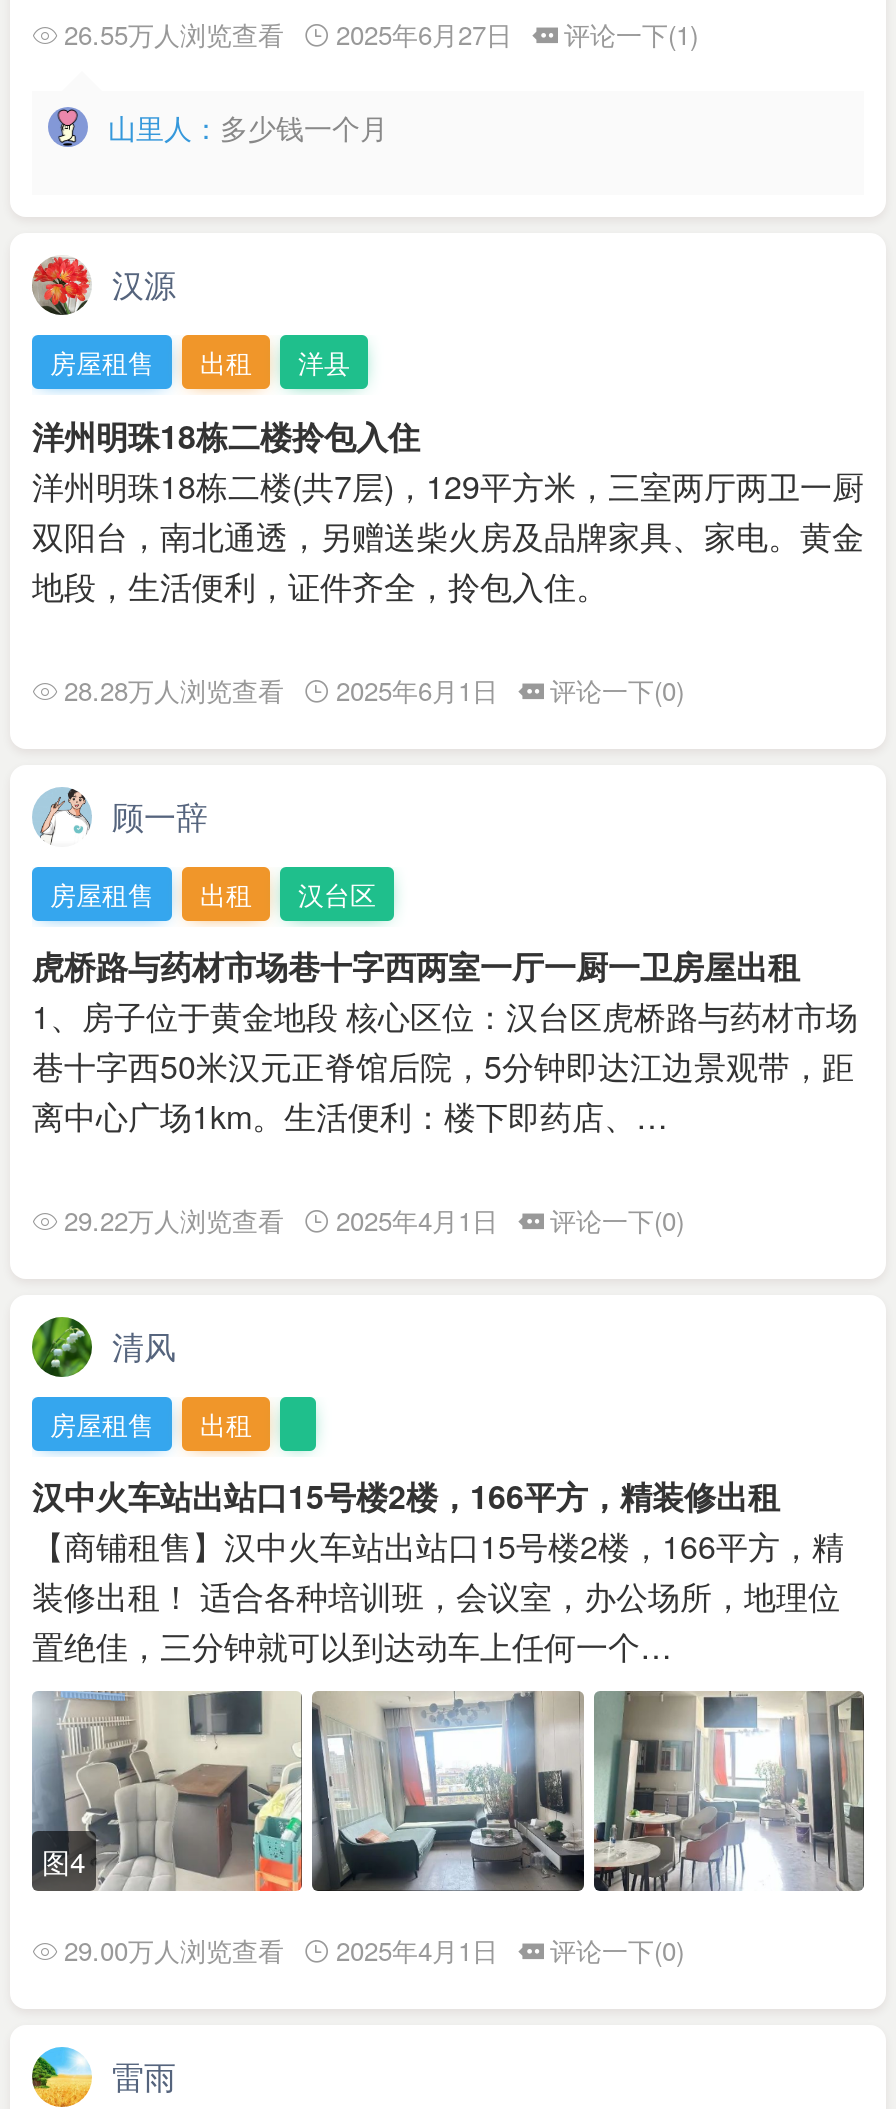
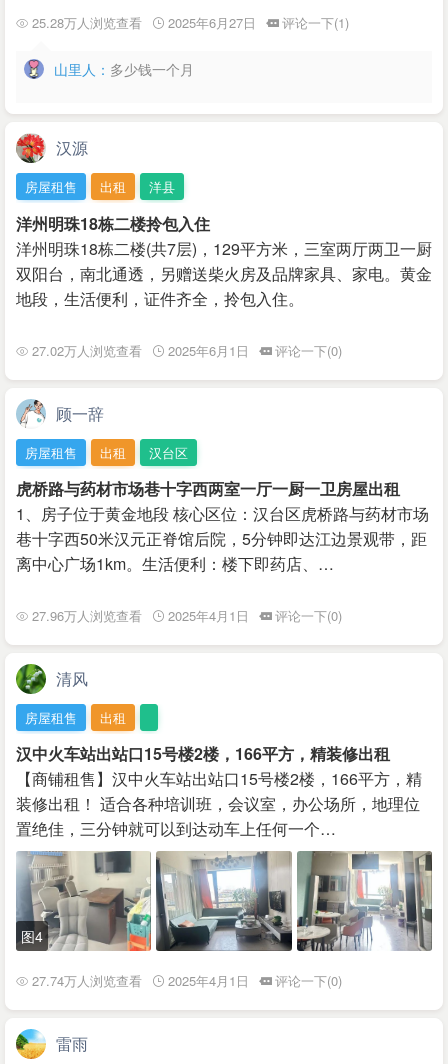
- 26.55万人浏览查看
+ 25.28万人浏览查看

- 28.28万人浏览查看
+ 27.02万人浏览查看

- 29.22万人浏览查看
+ 27.96万人浏览查看

- 29.00万人浏览查看
+ 27.74万人浏览查看
